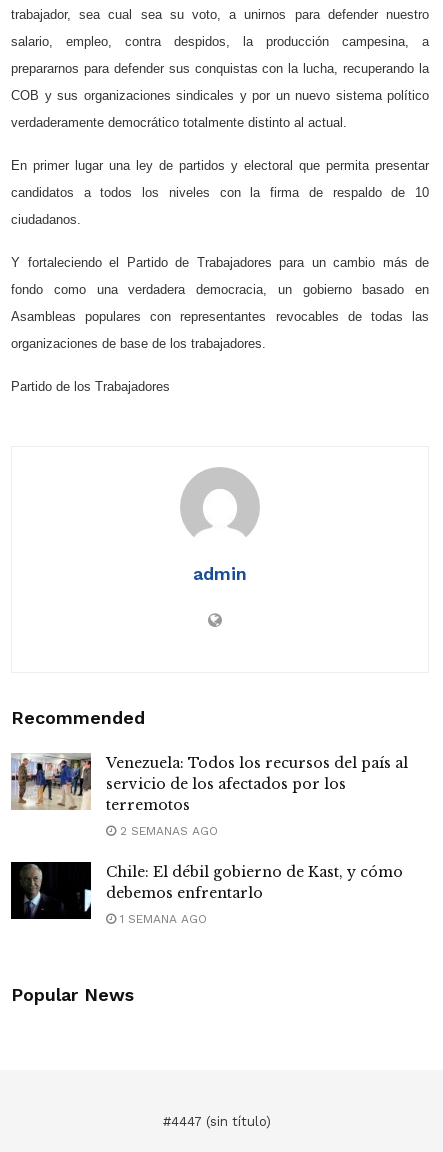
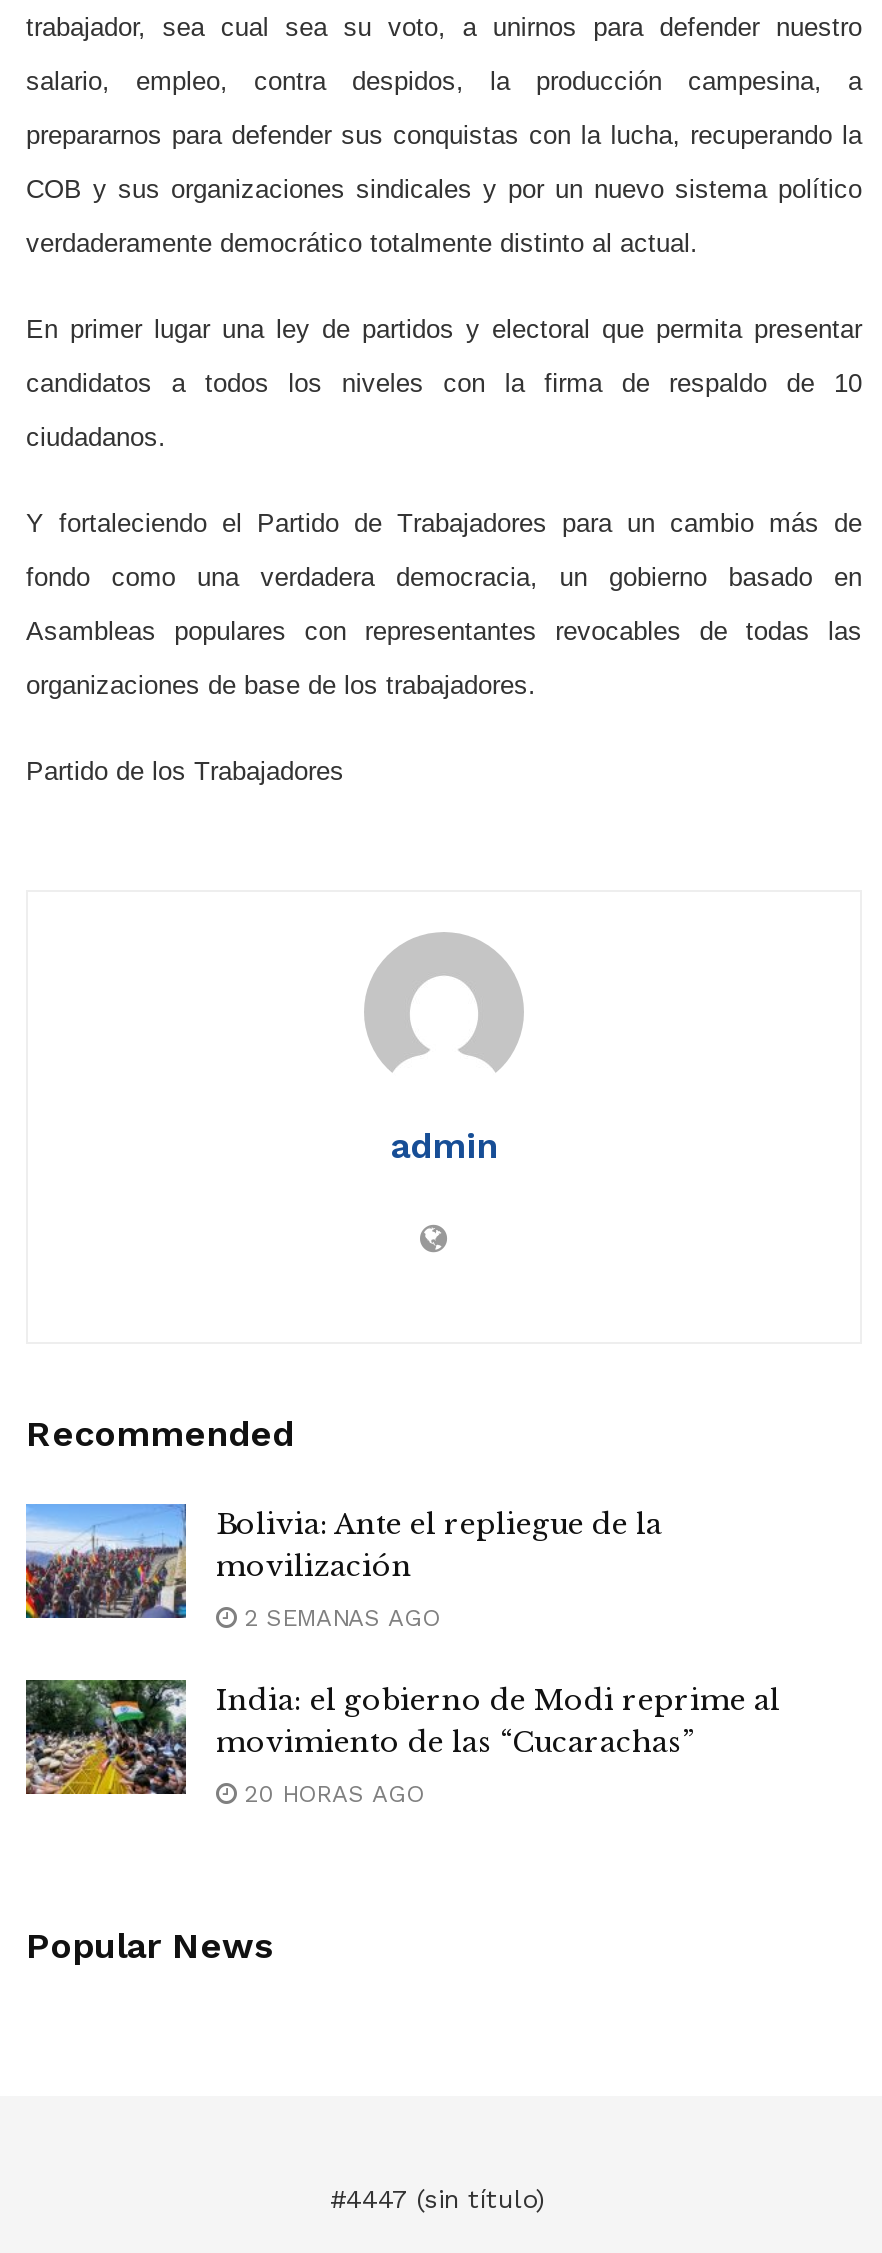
- [image]
- Venezuela: Todos los recursos del país al
- servicio de los afectados por los
- terremotos
+ [image]
+ Bolivia: Ante el repliegue de la
+ movilización

- [image]
- Chile: El débil gobierno de Kast, y cómo
- debemos enfrentarlo
+ [image]
+ India: el gobierno de Modi reprime al
+ movimiento de las “Cucarachas”

- 1 SEMANA AGO
+ 20 HORAS AGO
